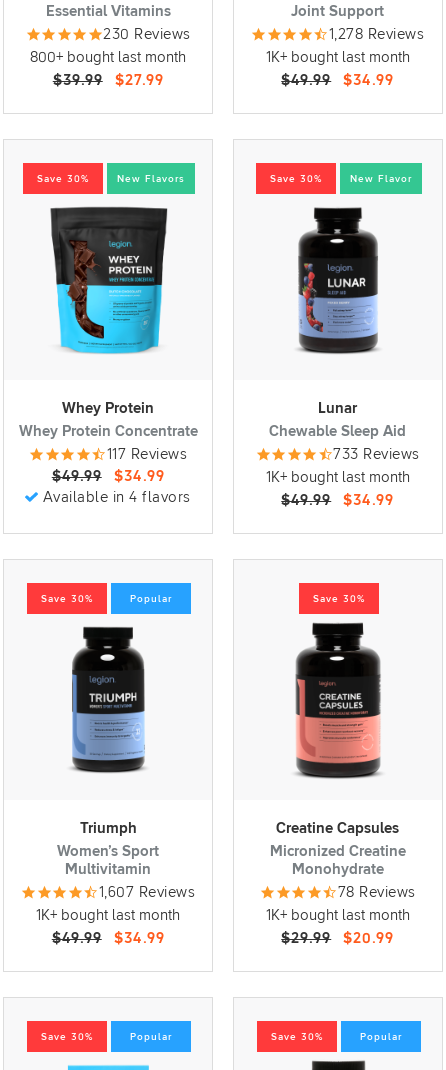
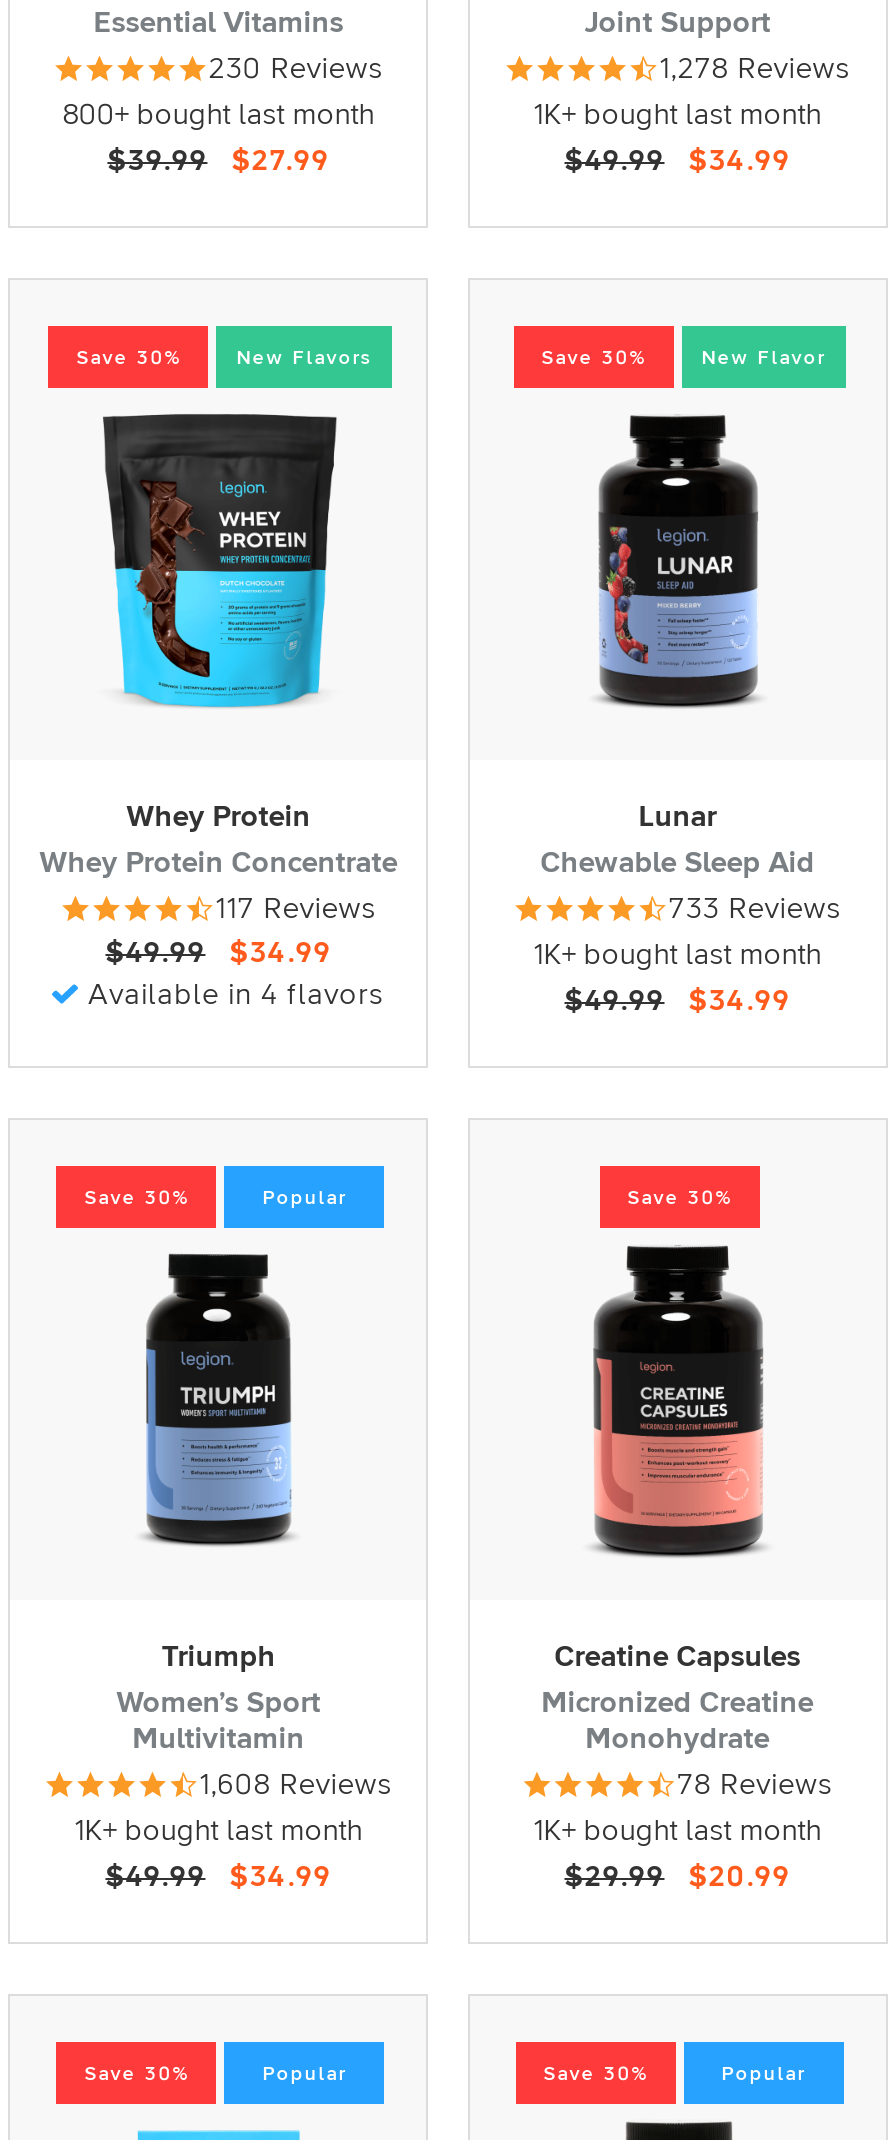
- 1,607 Reviews
+ 1,608 Reviews
